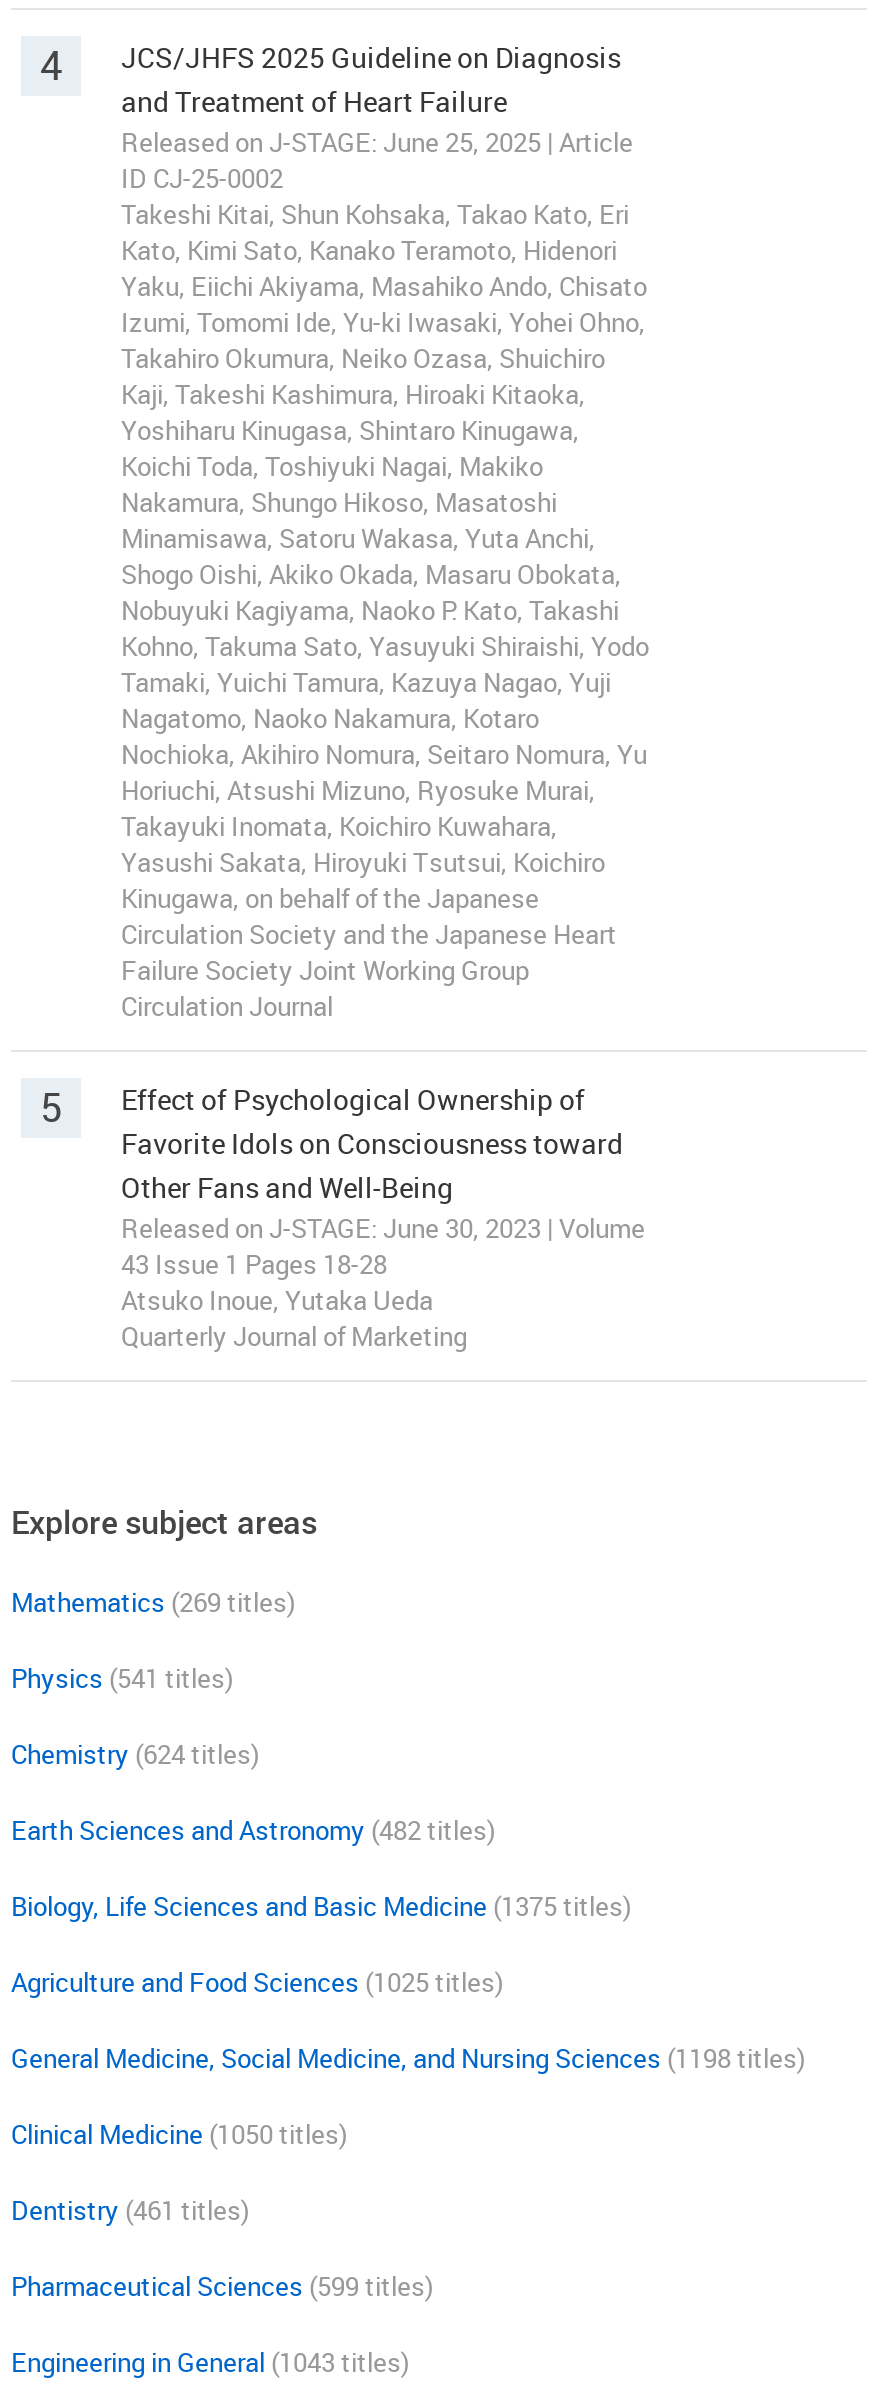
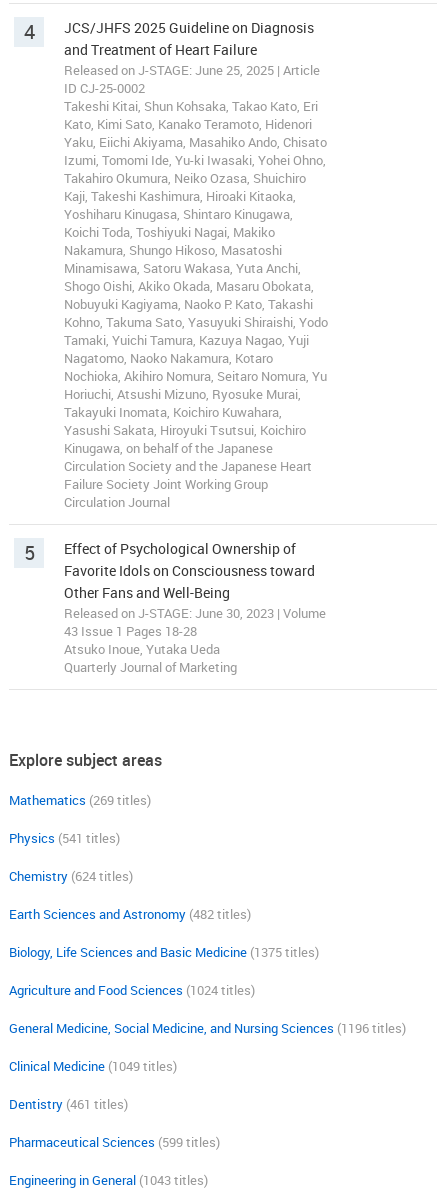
- Agriculture and Food Sciences (1025 titles)
+ Agriculture and Food Sciences (1024 titles)

- General Medicine, Social Medicine, and Nursing Sciences (1198 titles)
+ General Medicine, Social Medicine, and Nursing Sciences (1196 titles)

- Clinical Medicine (1050 titles)
+ Clinical Medicine (1049 titles)
